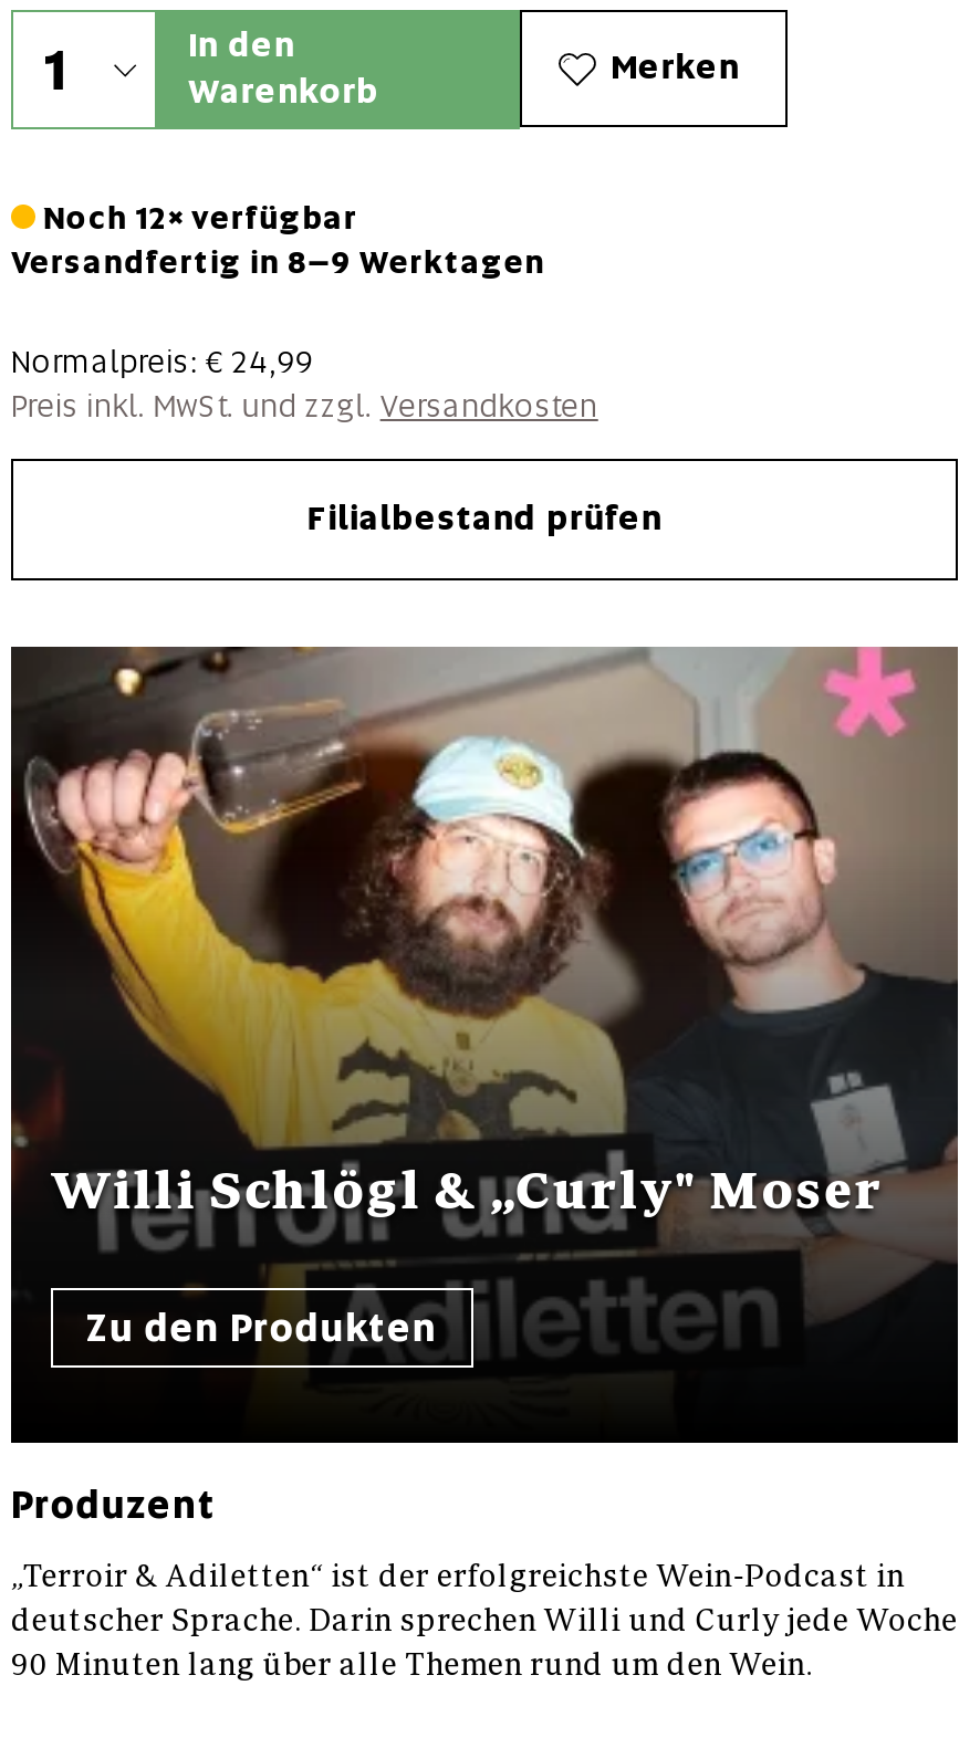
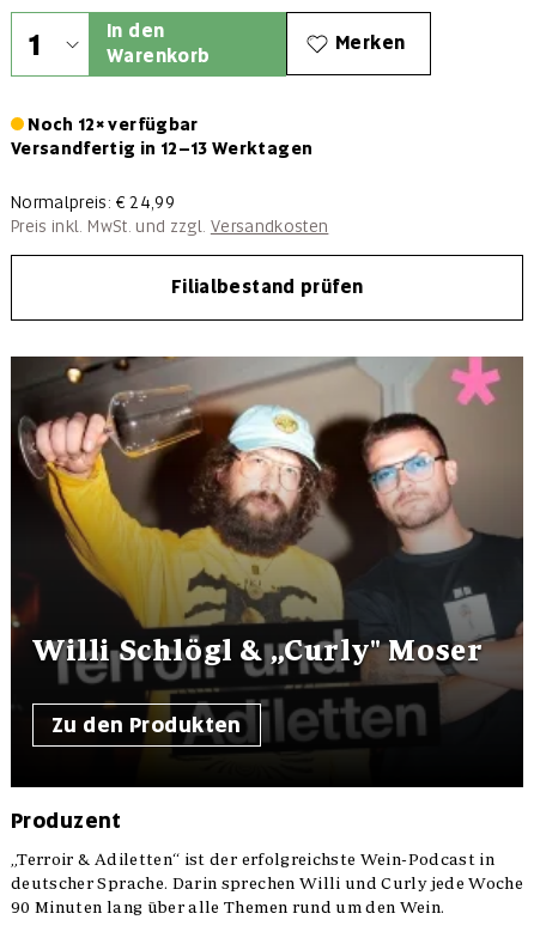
- Versandfertig in 8–9 Werktagen
+ Versandfertig in 12–13 Werktagen
